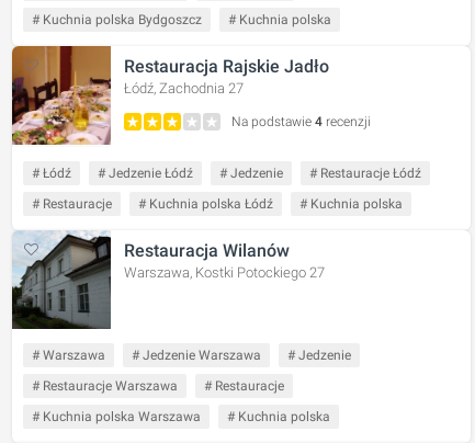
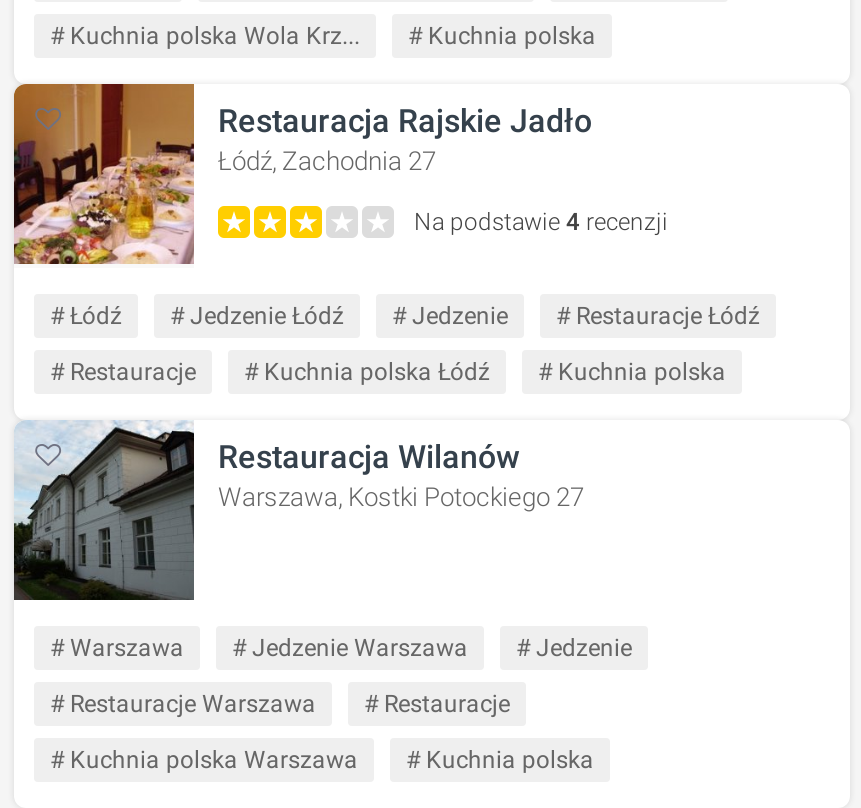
- # Kuchnia polska Bydgoszcz
+ # Kuchnia polska Wola Krz...
